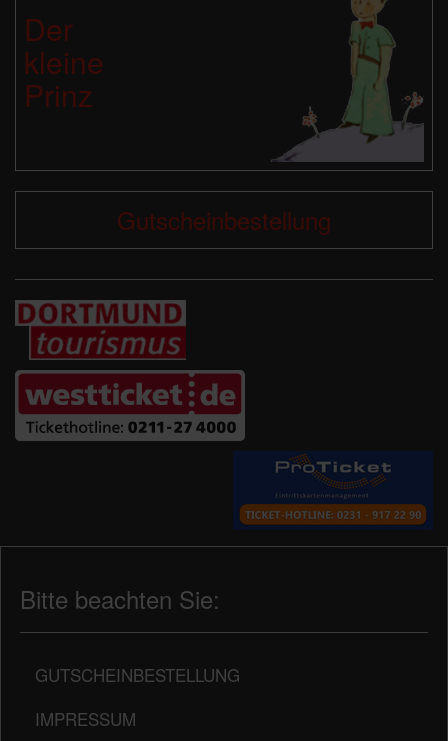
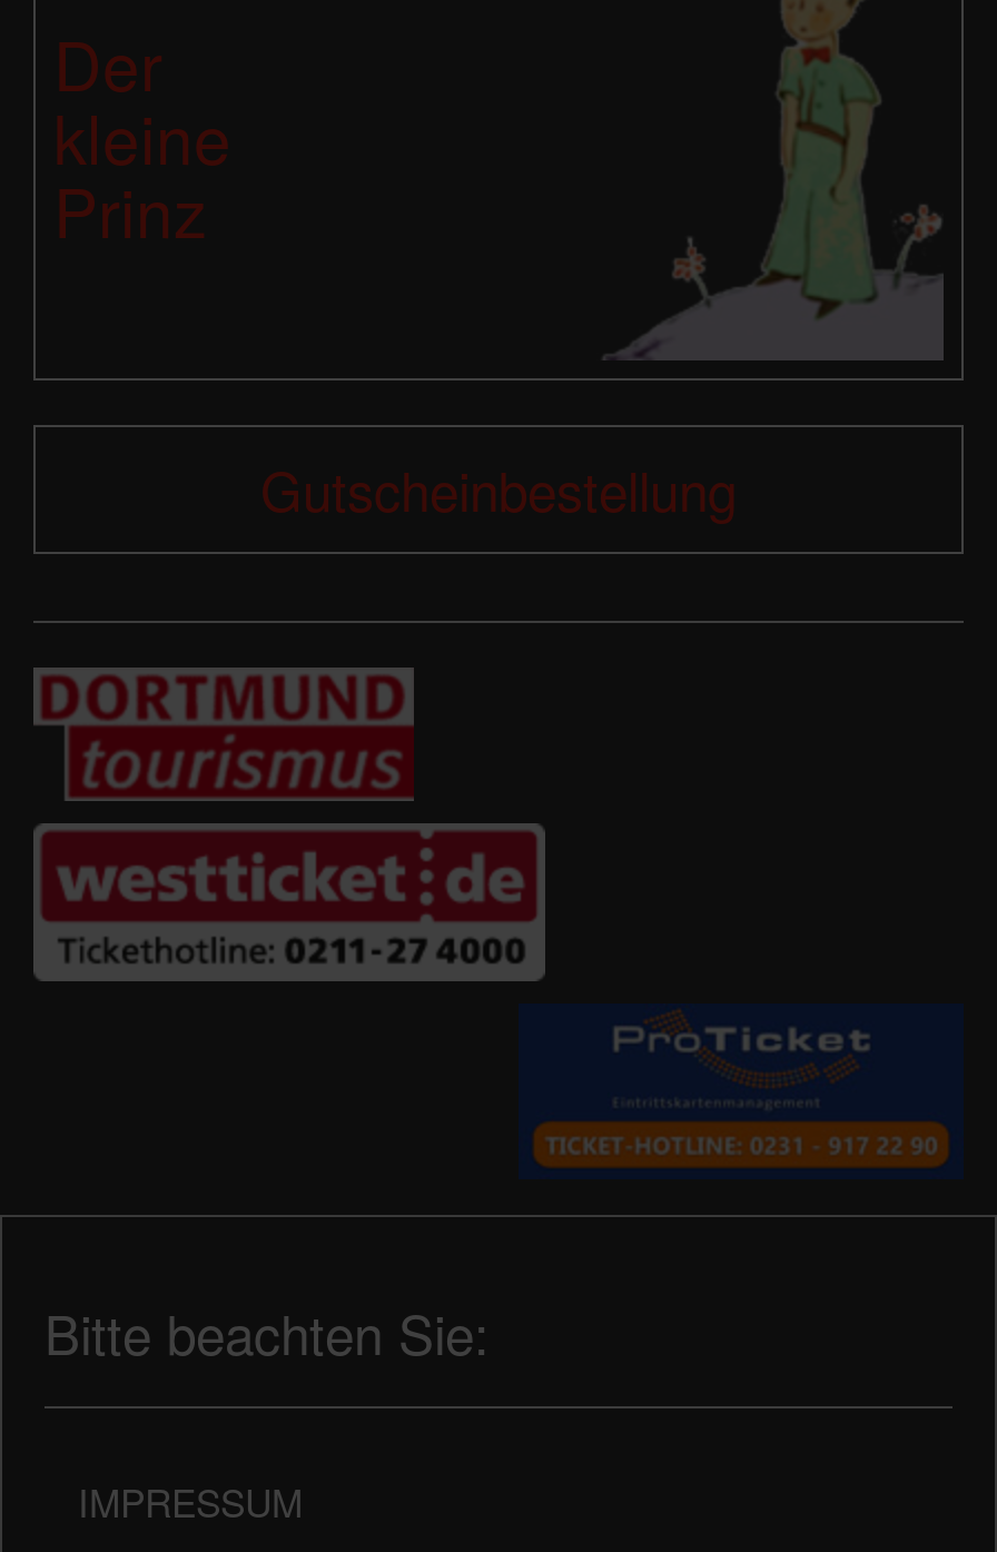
- GUTSCHEINBESTELLUNG
